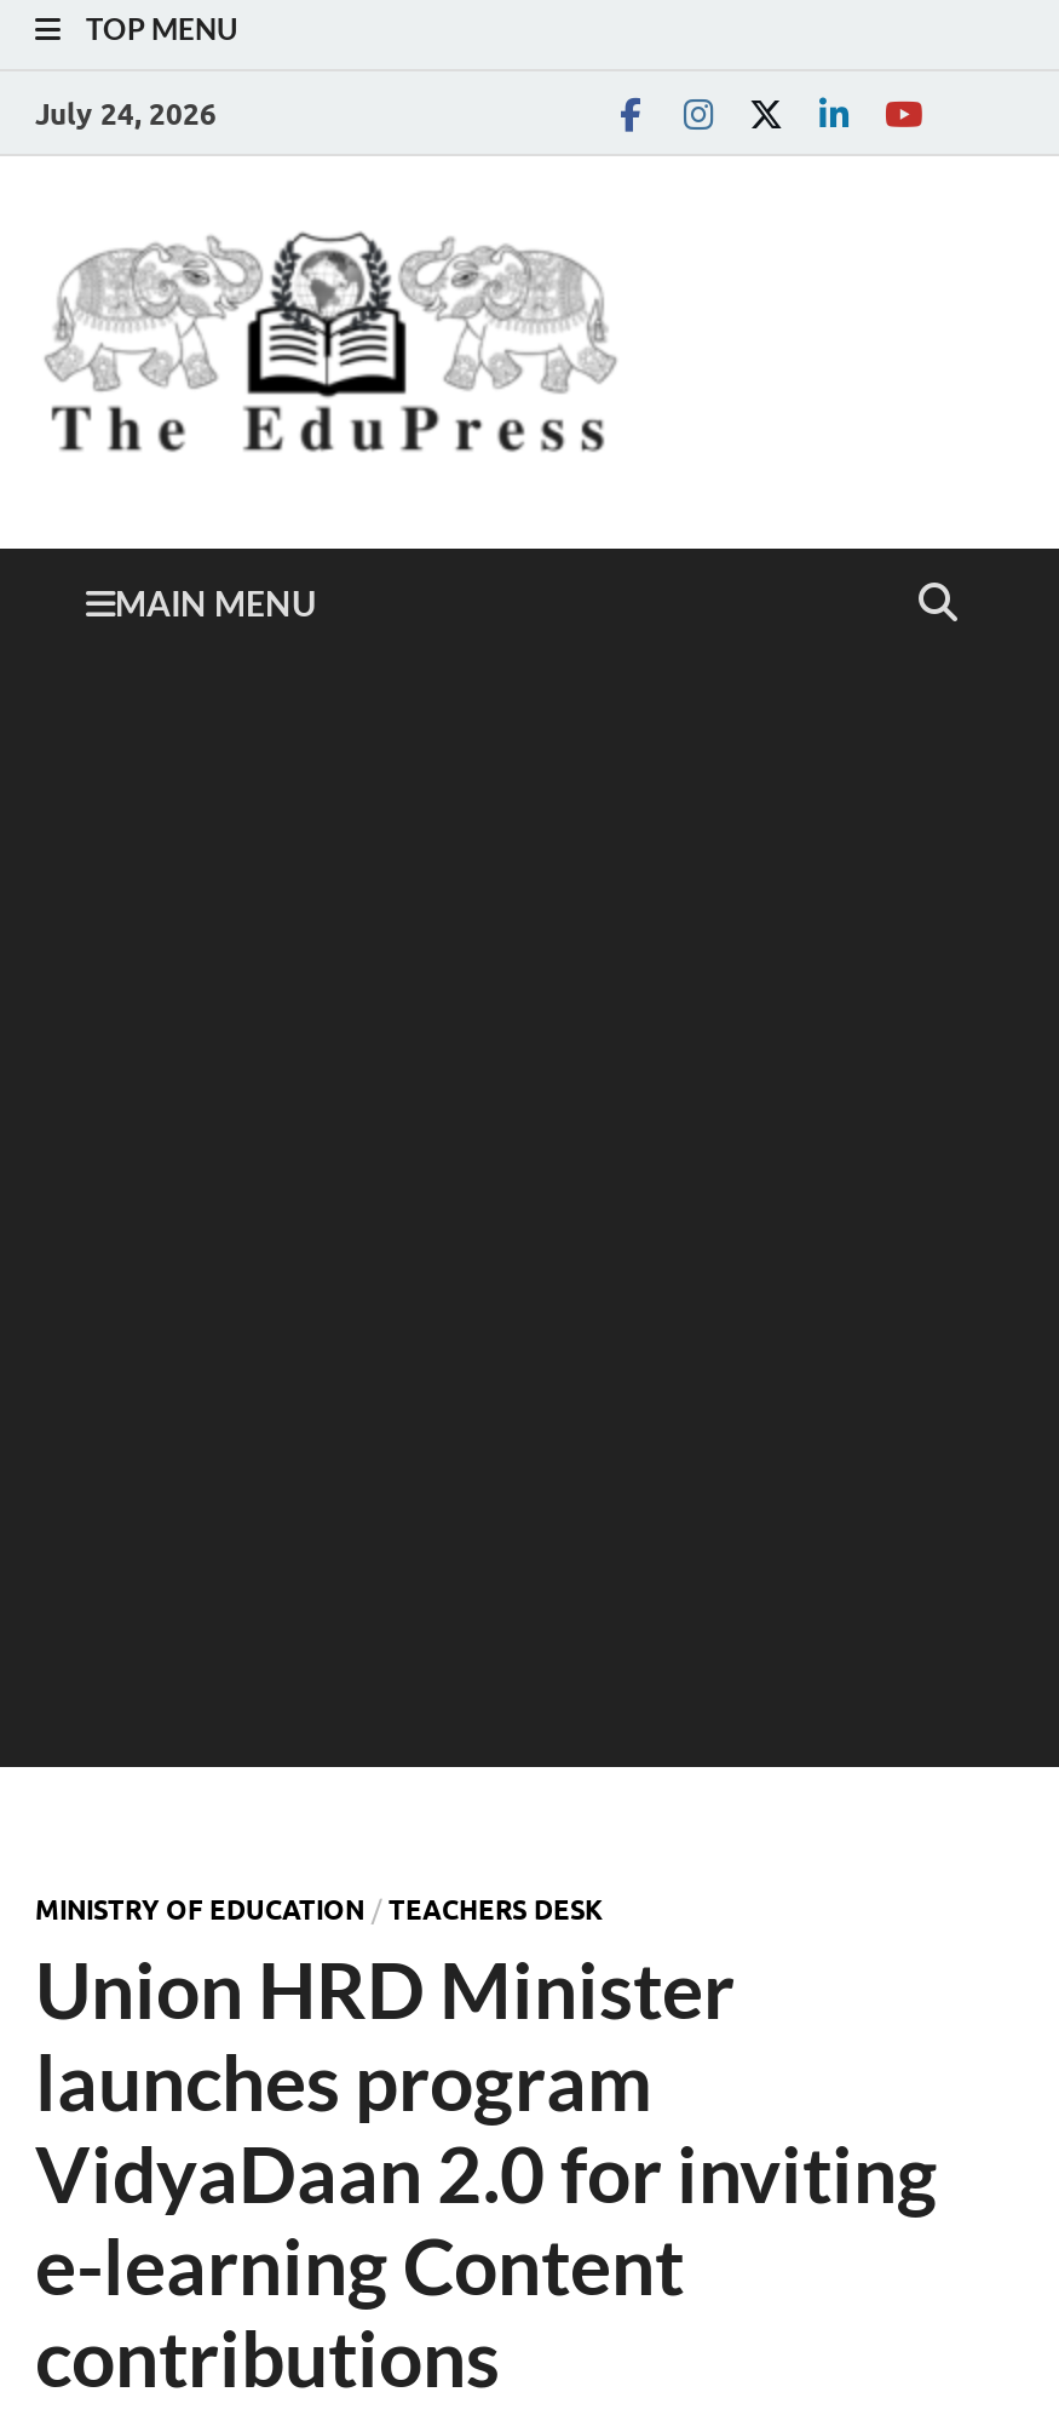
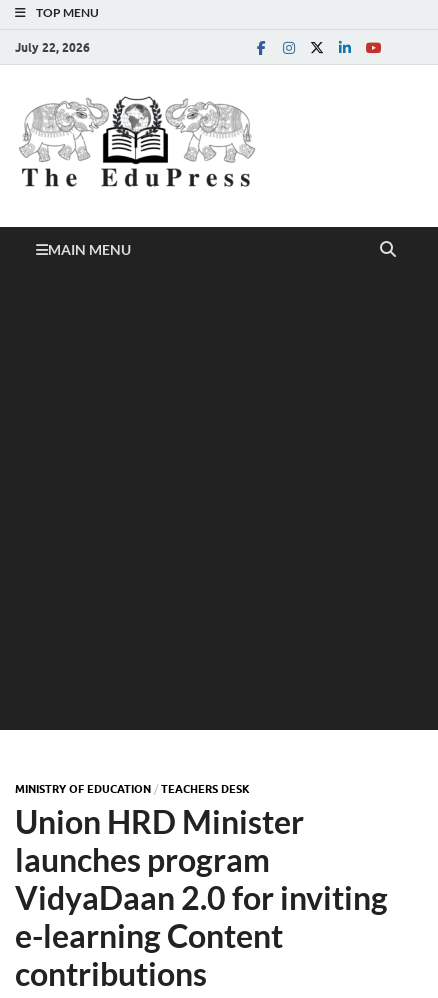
- July 24, 2026
+ July 22, 2026
